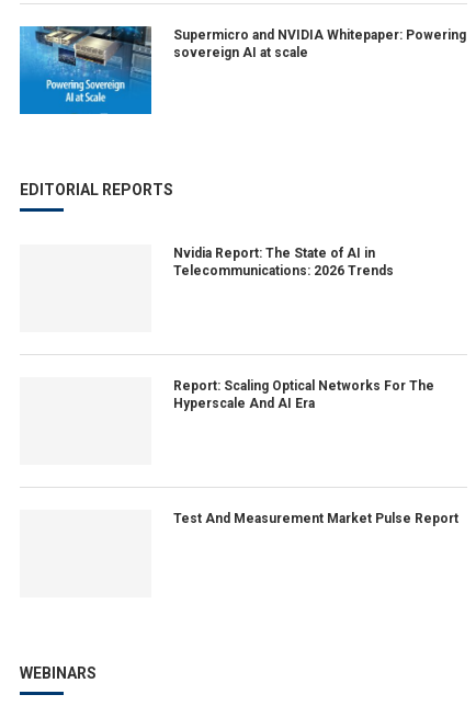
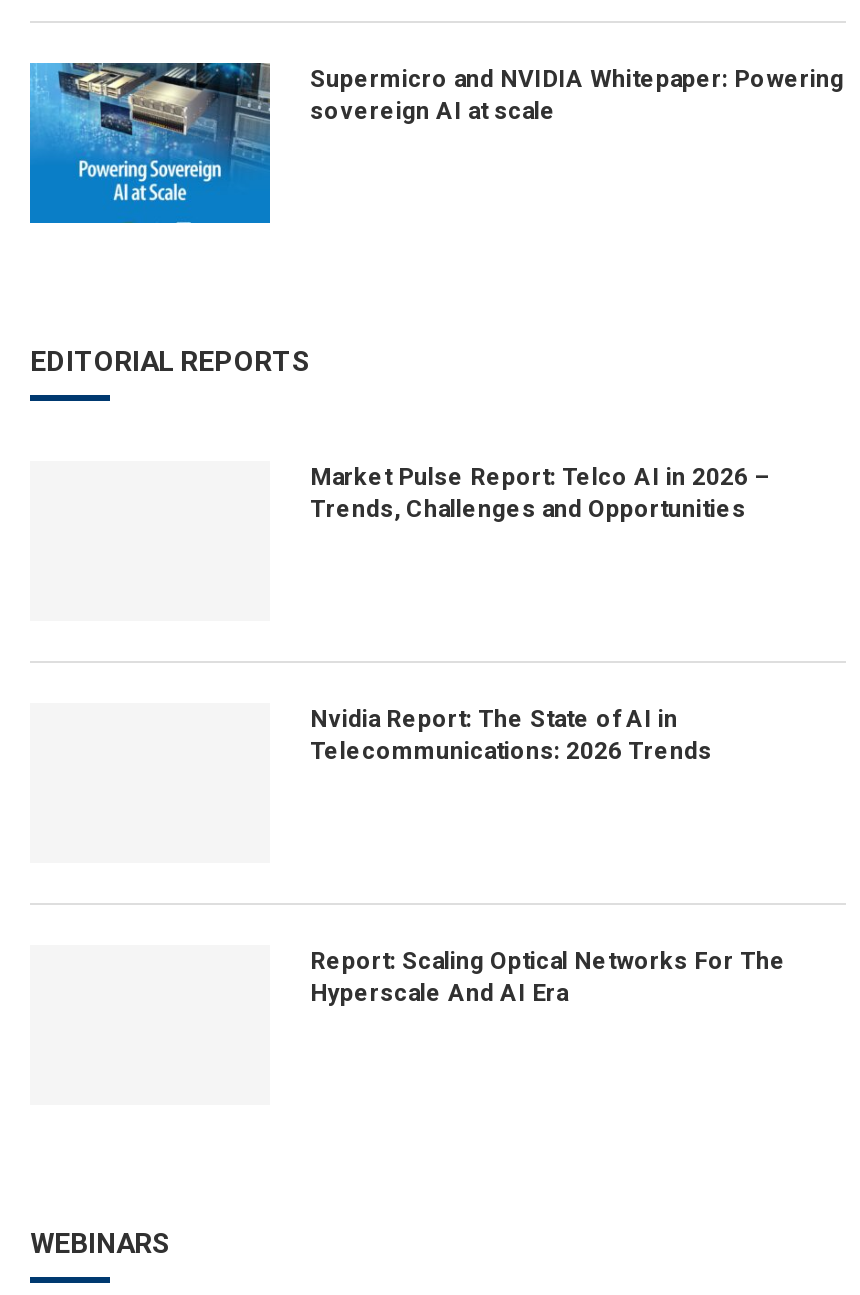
+ Market Pulse Report: Telco AI in 2026 –
+ Trends, Challenges and Opportunities

moved down: Nvidia Report: The State of AI in | Telecommunications: 2026 Trends | Report: Scaling Optical Networks For The | Hyperscale And AI Era

- Test And Measurement Market Pulse Report
